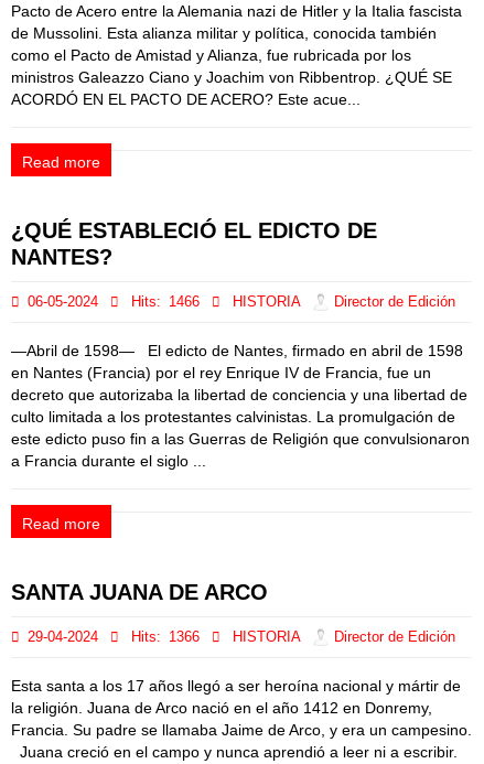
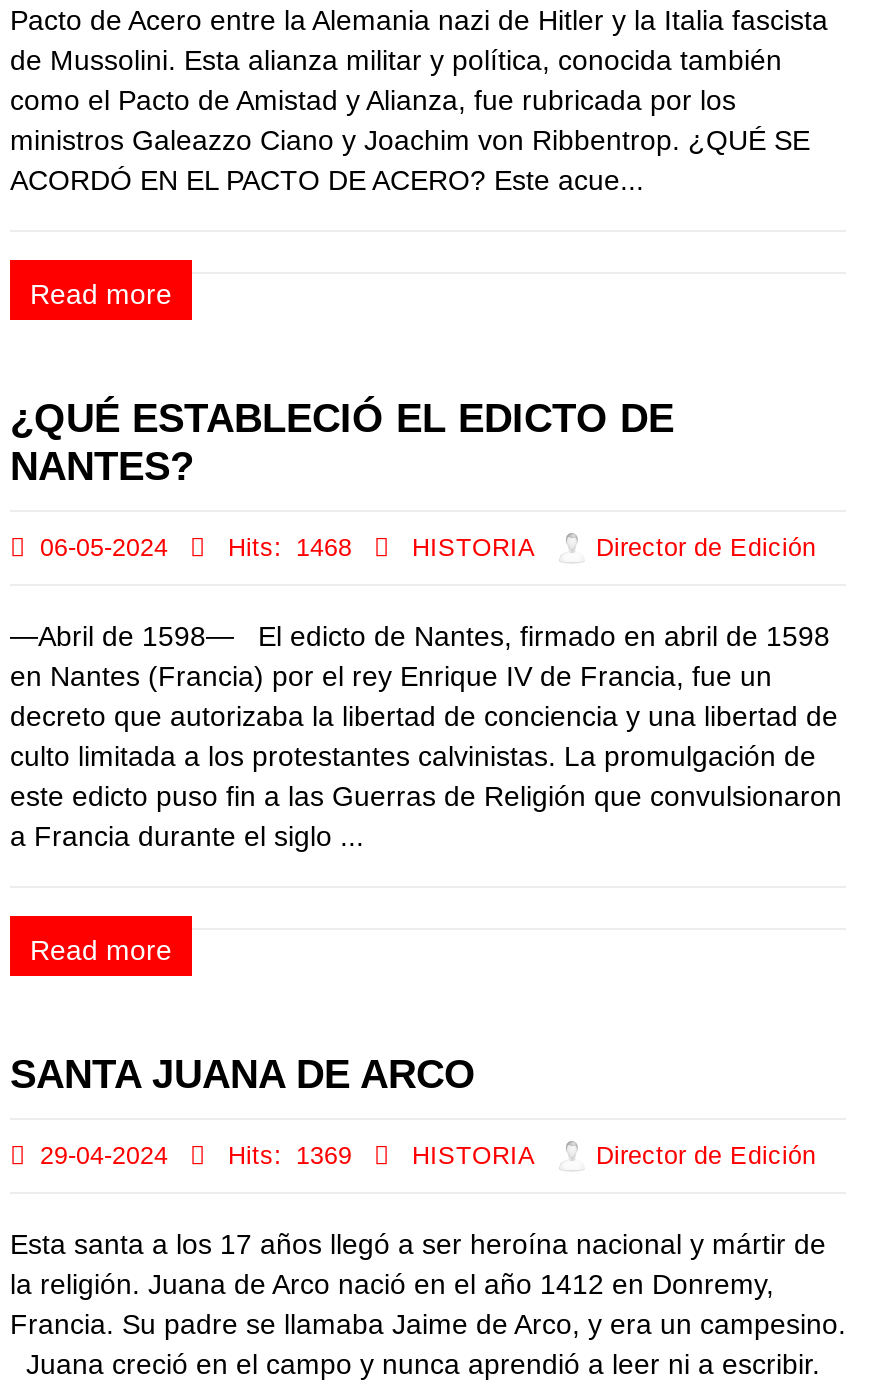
- Hits: 1466
+ Hits: 1468

- Hits: 1366
+ Hits: 1369
